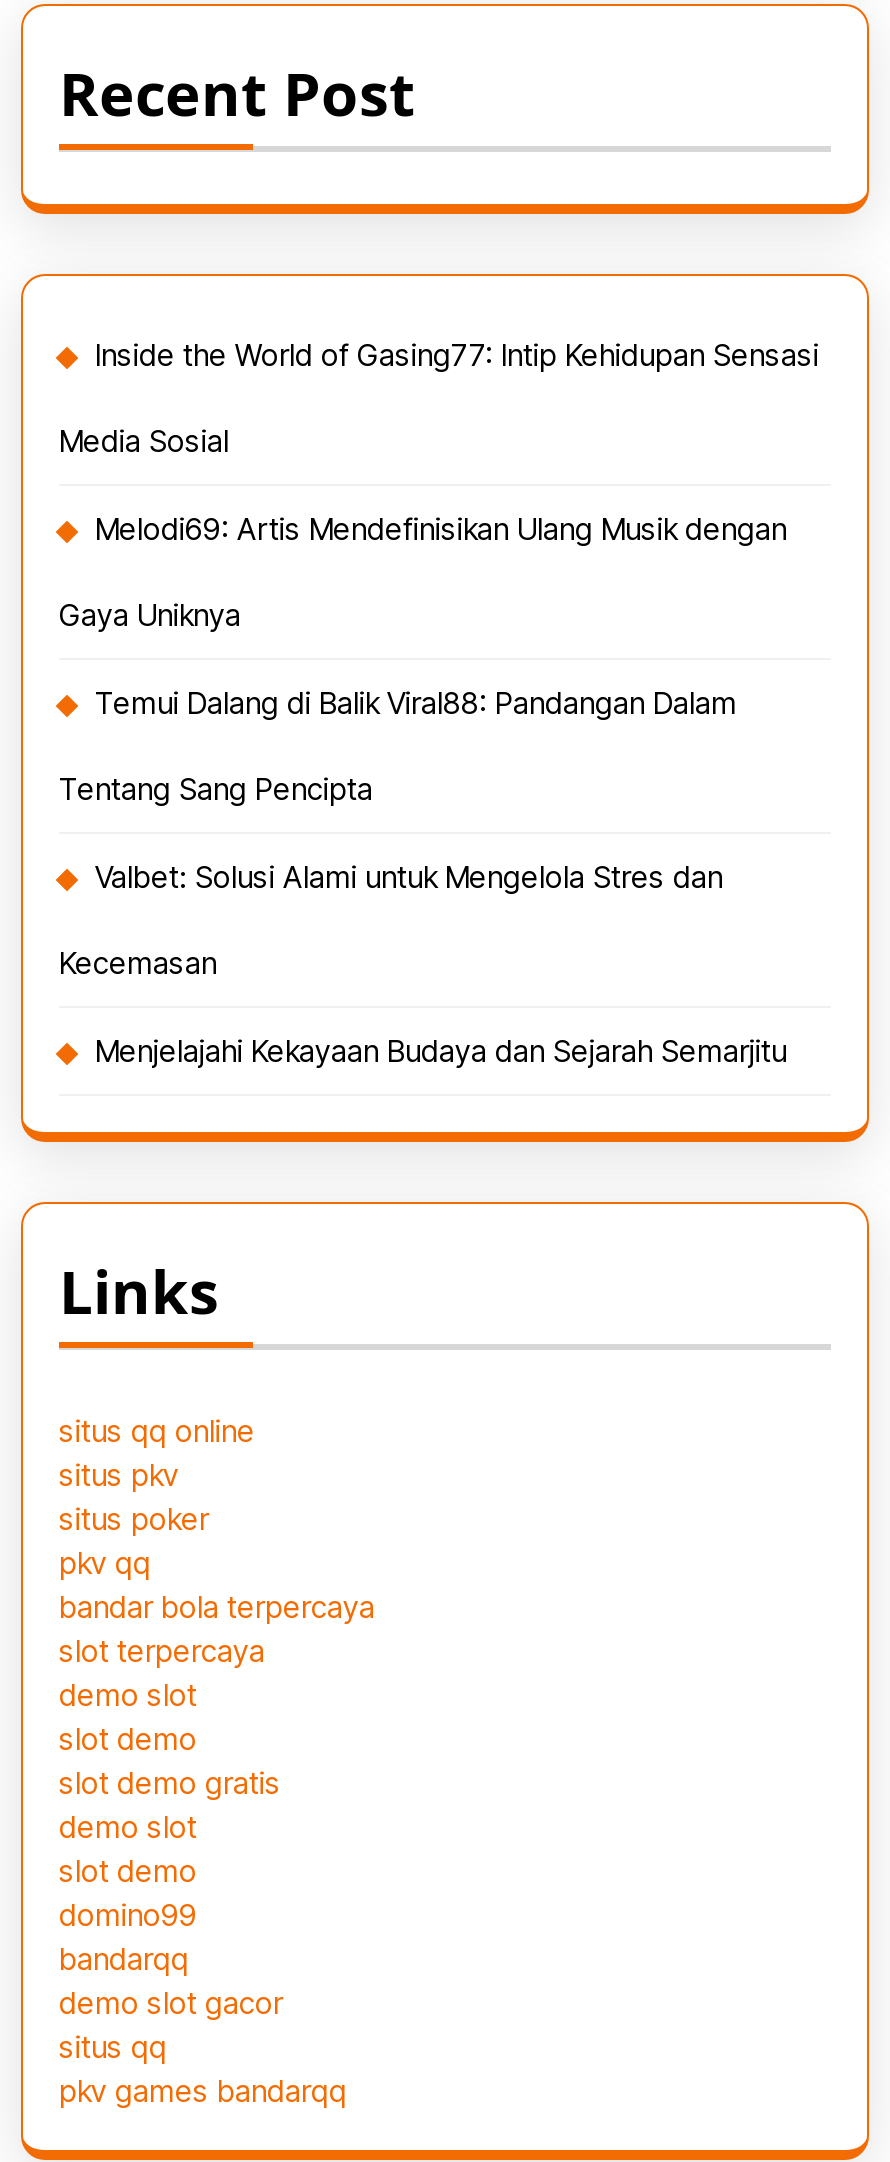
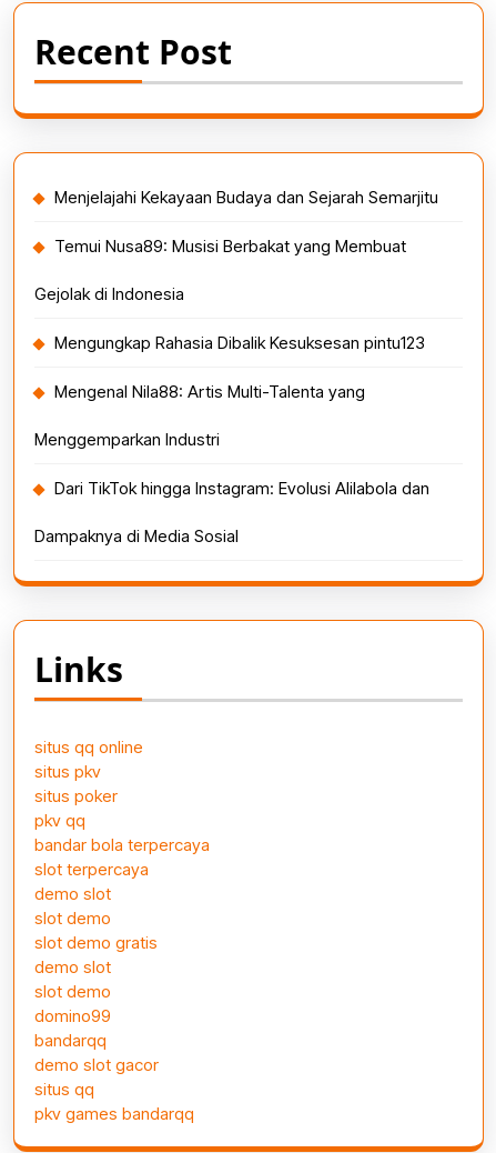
- Inside the World of Gasing77: Intip Kehidupan Sensasi
- Media Sosial
- Melodi69: Artis Mendefinisikan Ulang Musik dengan
- Gaya Uniknya
- Temui Dalang di Balik Viral88: Pandangan Dalam
- Tentang Sang Pencipta
- Valbet: Solusi Alami untuk Mengelola Stres dan
- Kecemasan

moved up: Menjelajahi Kekayaan Budaya dan Sejarah Semarjitu

+ Temui Nusa89: Musisi Berbakat yang Membuat
+ Gejolak di Indonesia
+ Mengungkap Rahasia Dibalik Kesuksesan pintu123
+ Mengenal Nila88: Artis Multi-Talenta yang
+ Menggemparkan Industri
+ Dari TikTok hingga Instagram: Evolusi Alilabola dan
+ Dampaknya di Media Sosial
